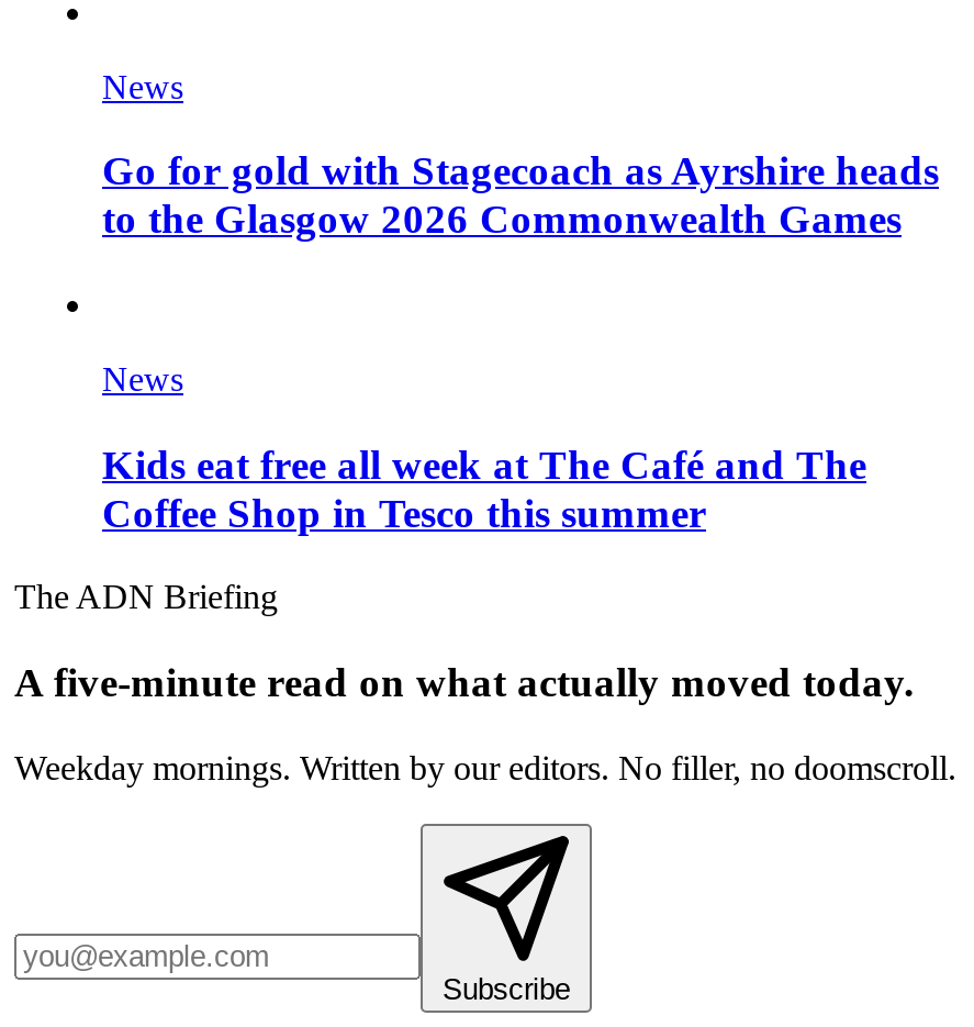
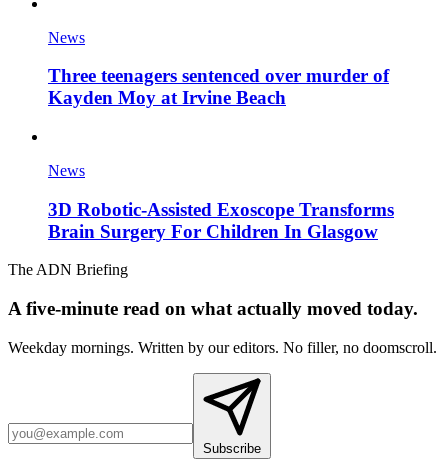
- Go for gold with Stagecoach as Ayrshire heads
- to the Glasgow 2026 Commonwealth Games
+ Three teenagers sentenced over murder of
+ Kayden Moy at Irvine Beach

- Kids eat free all week at The Café and The
- Coffee Shop in Tesco this summer
+ 3D Robotic-Assisted Exoscope Transforms
+ Brain Surgery For Children In Glasgow
